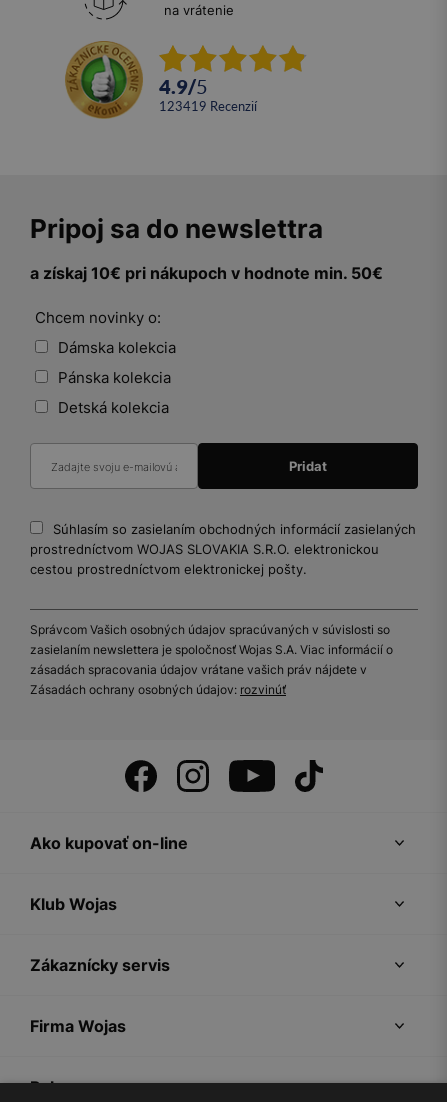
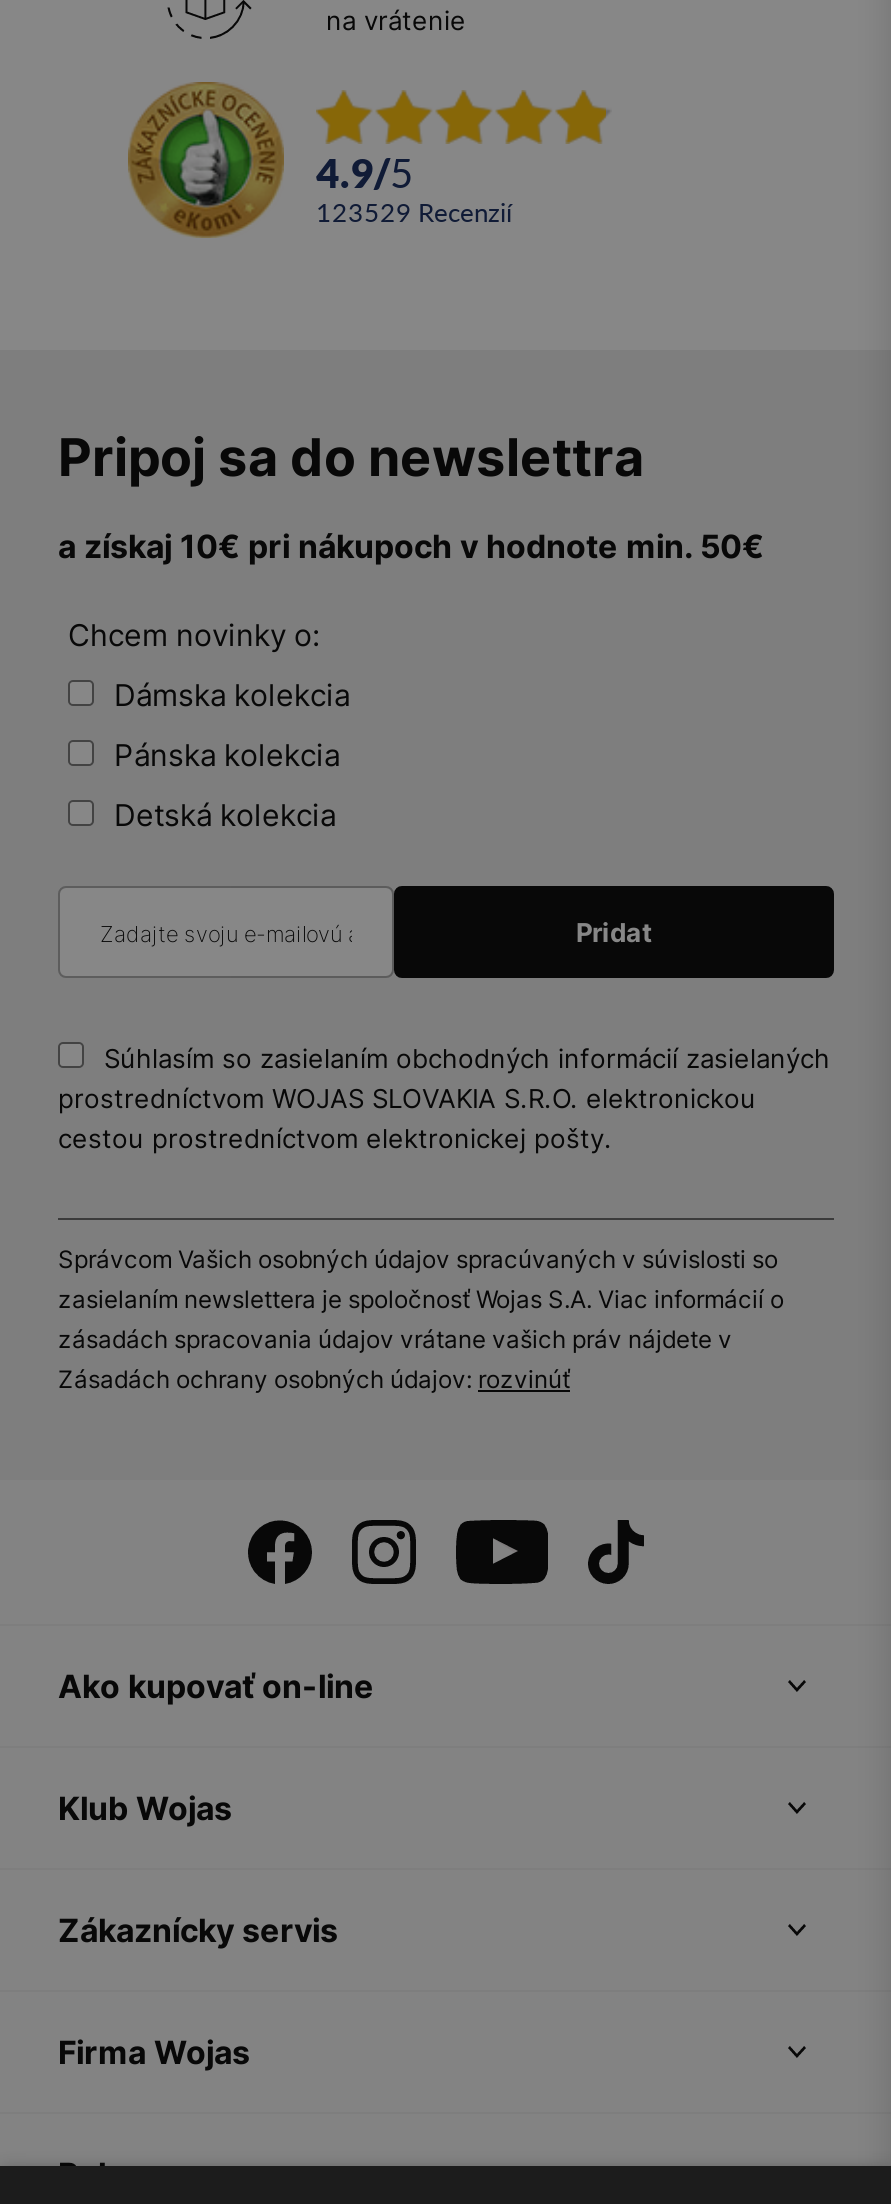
- 123419 recenzií
+ 123529 recenzií
